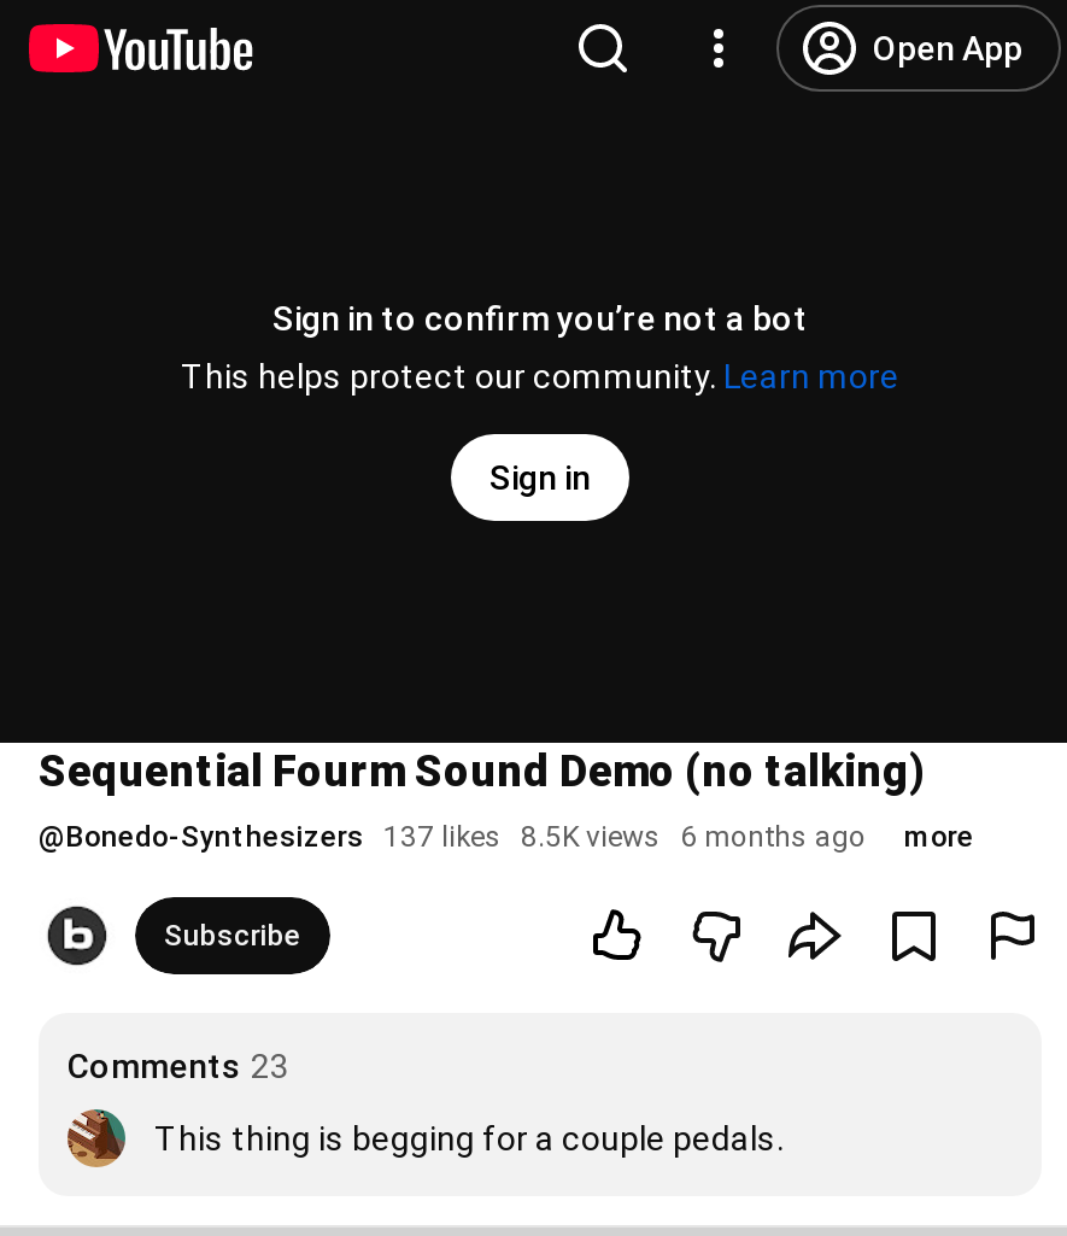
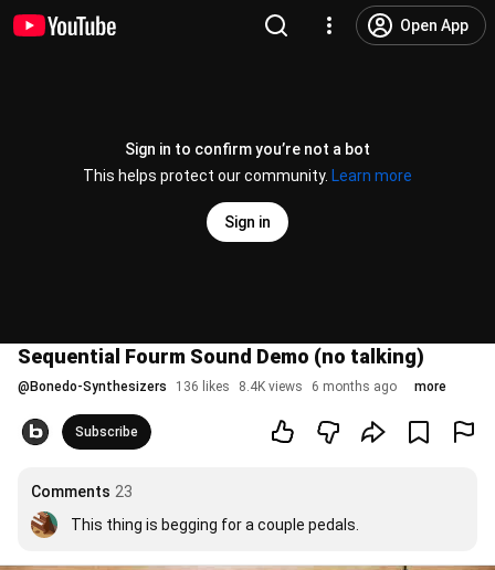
- @Bonedo-Synthesizers 137 likes 8.5K views 6 months ago
+ @Bonedo-Synthesizers 136 likes 8.4K views 6 months ago
